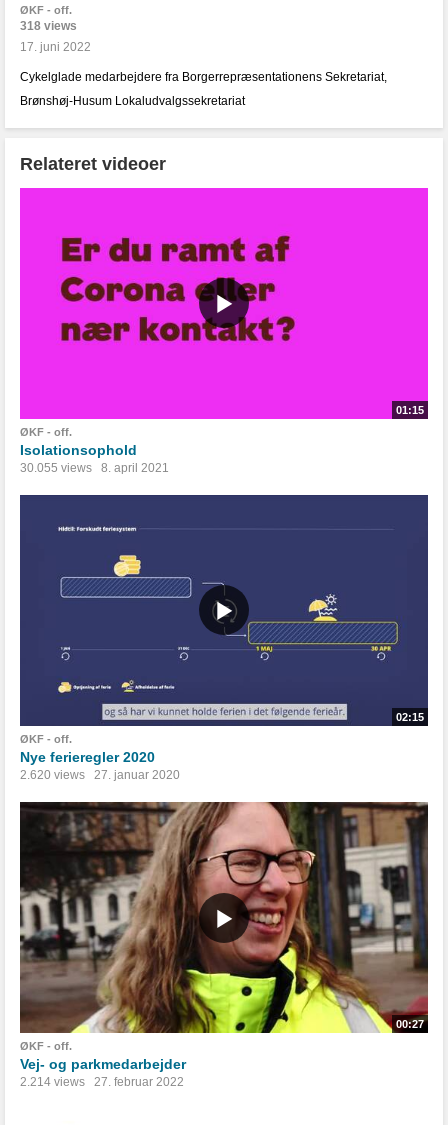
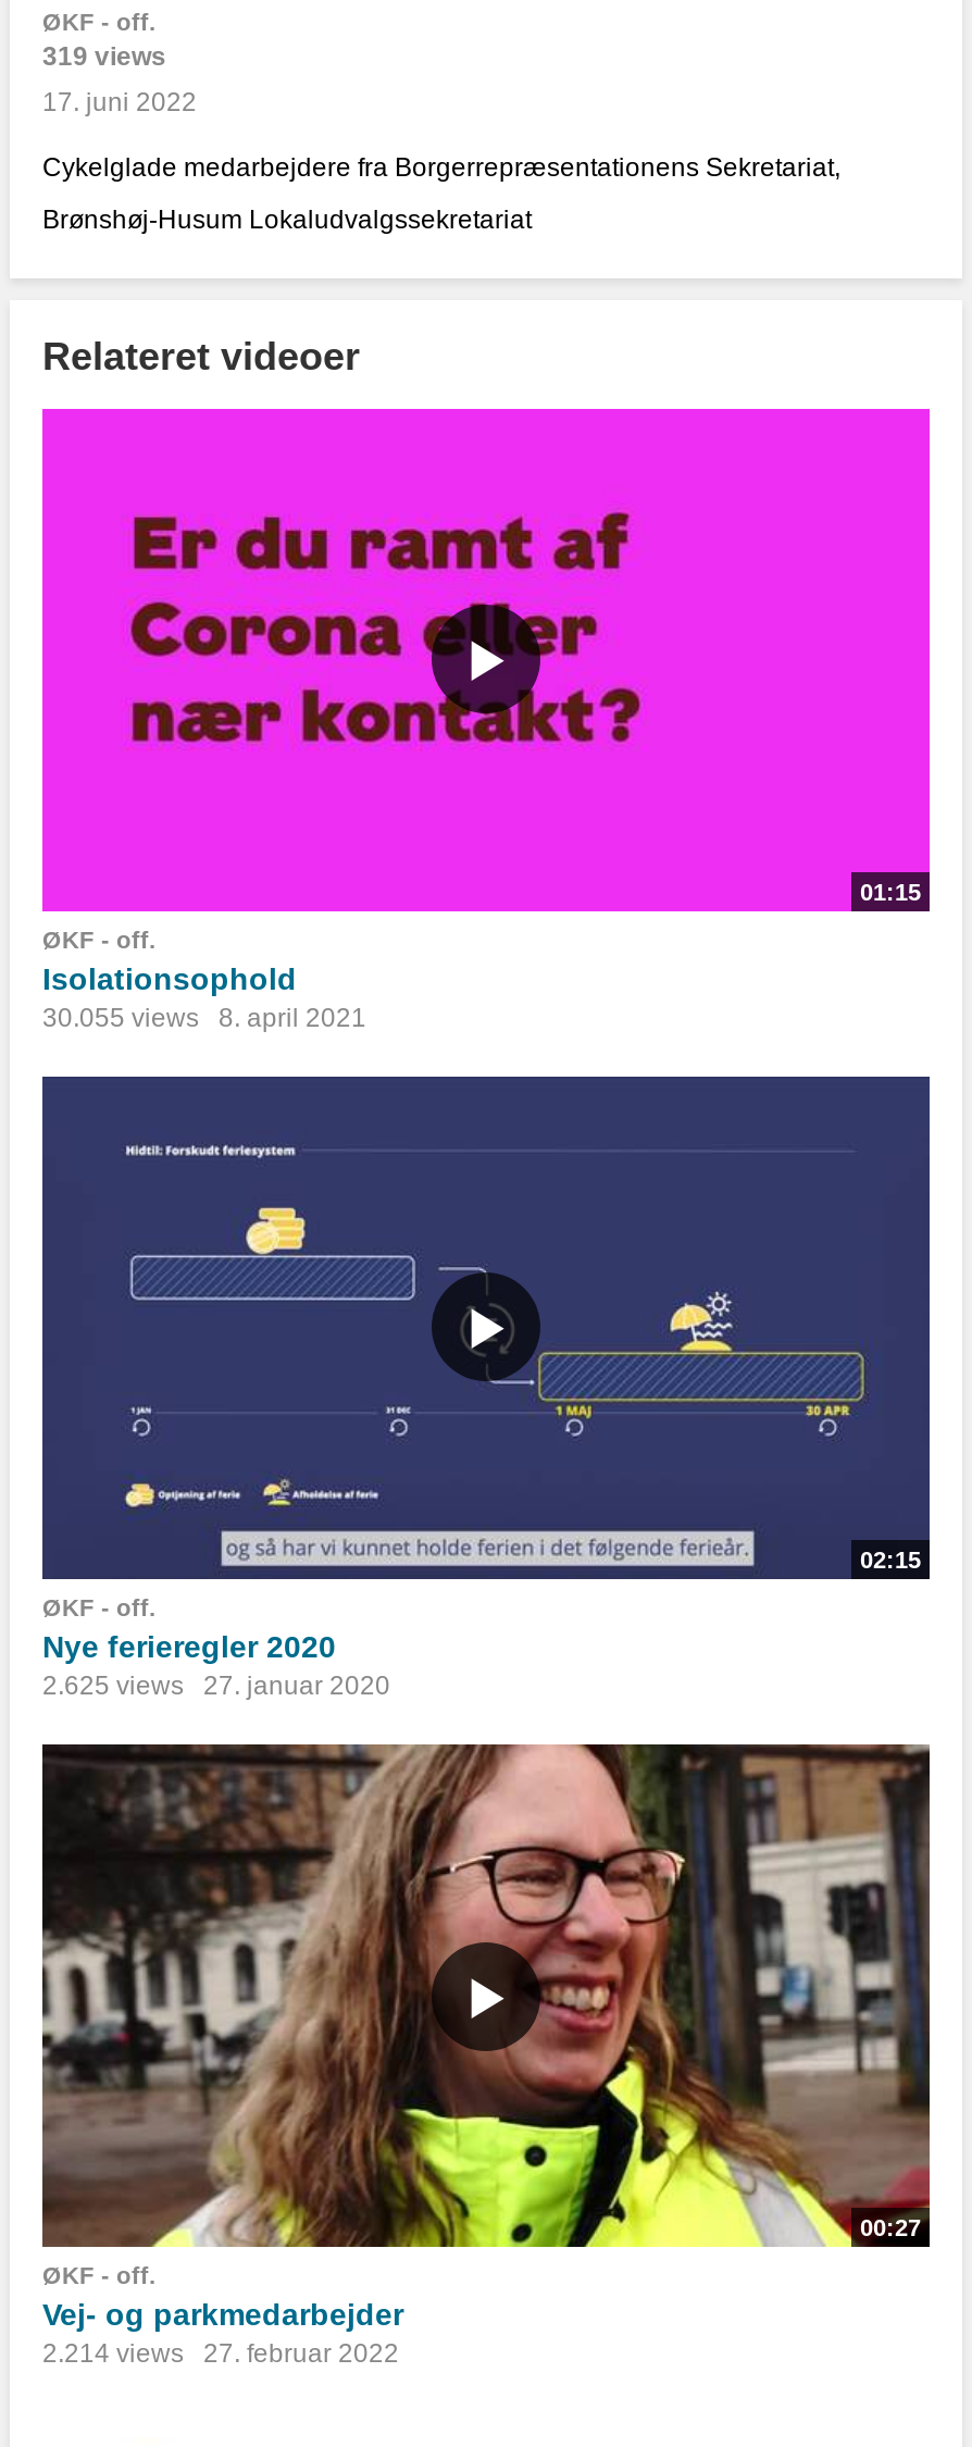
- 318 views
+ 319 views

- 2.620 views 27. januar 2020
+ 2.625 views 27. januar 2020
